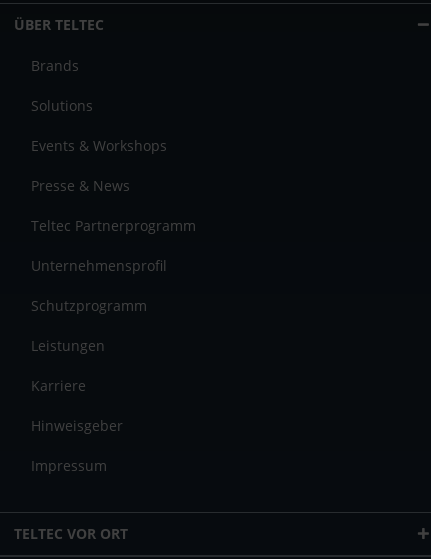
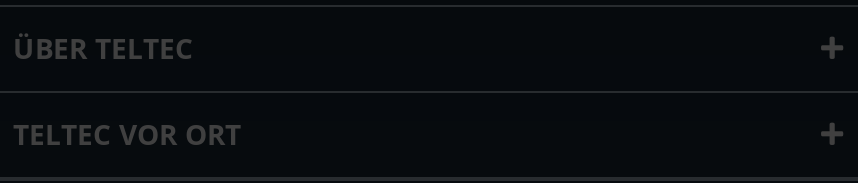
- Brands
- Solutions
- Events & Workshops
- Presse & News
- Teltec Partnerprogramm
- Unternehmensprofil
- Schutzprogramm
- Leistungen
- Karriere
- Hinweisgeber
- Impressum
